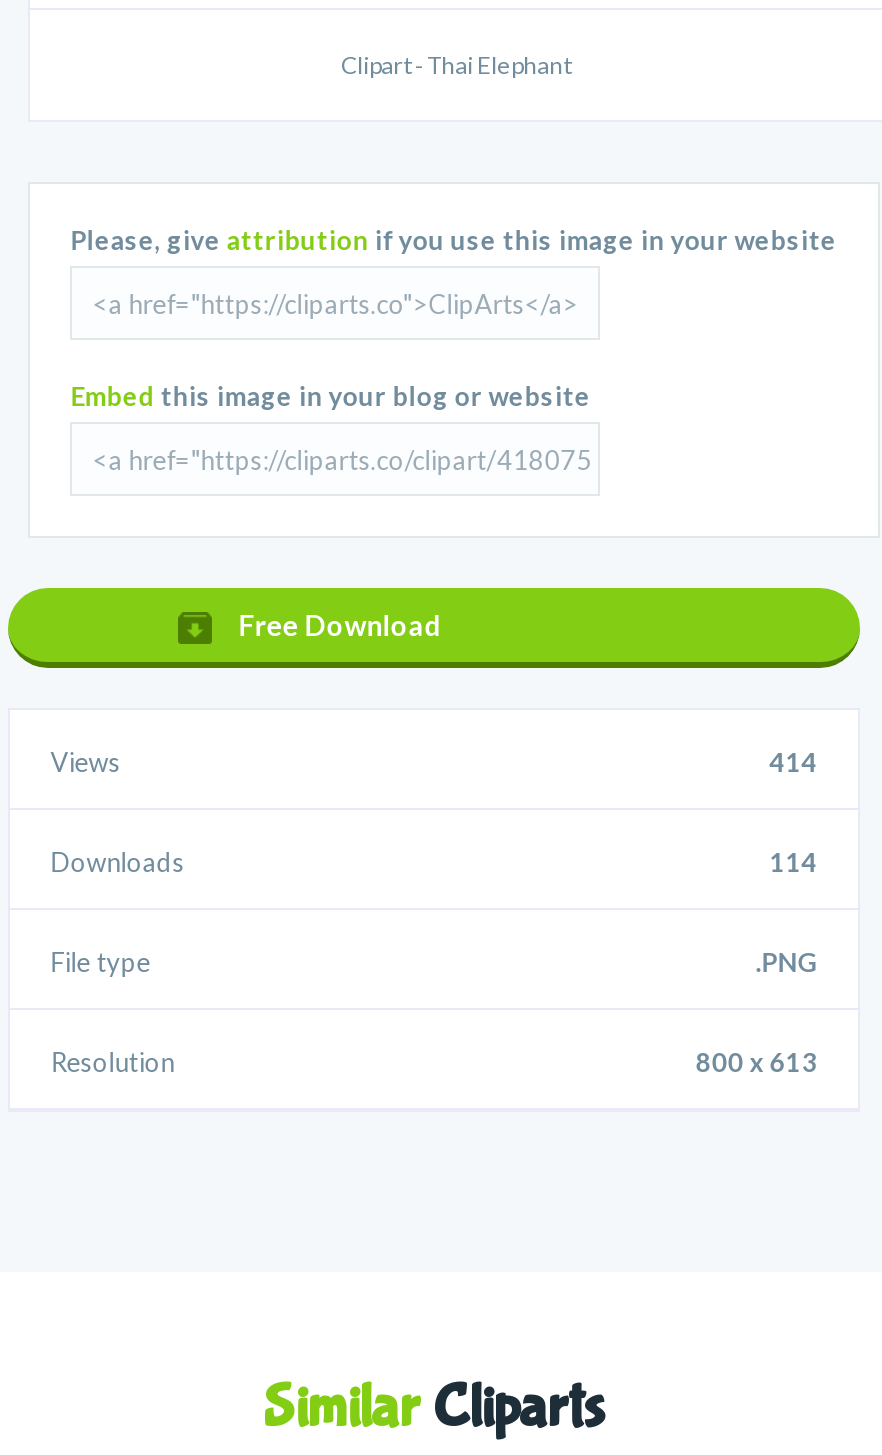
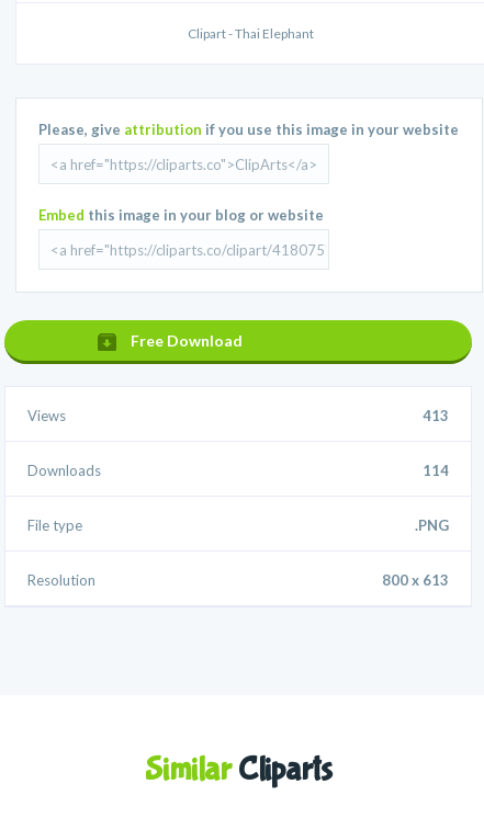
- 414
+ 413
